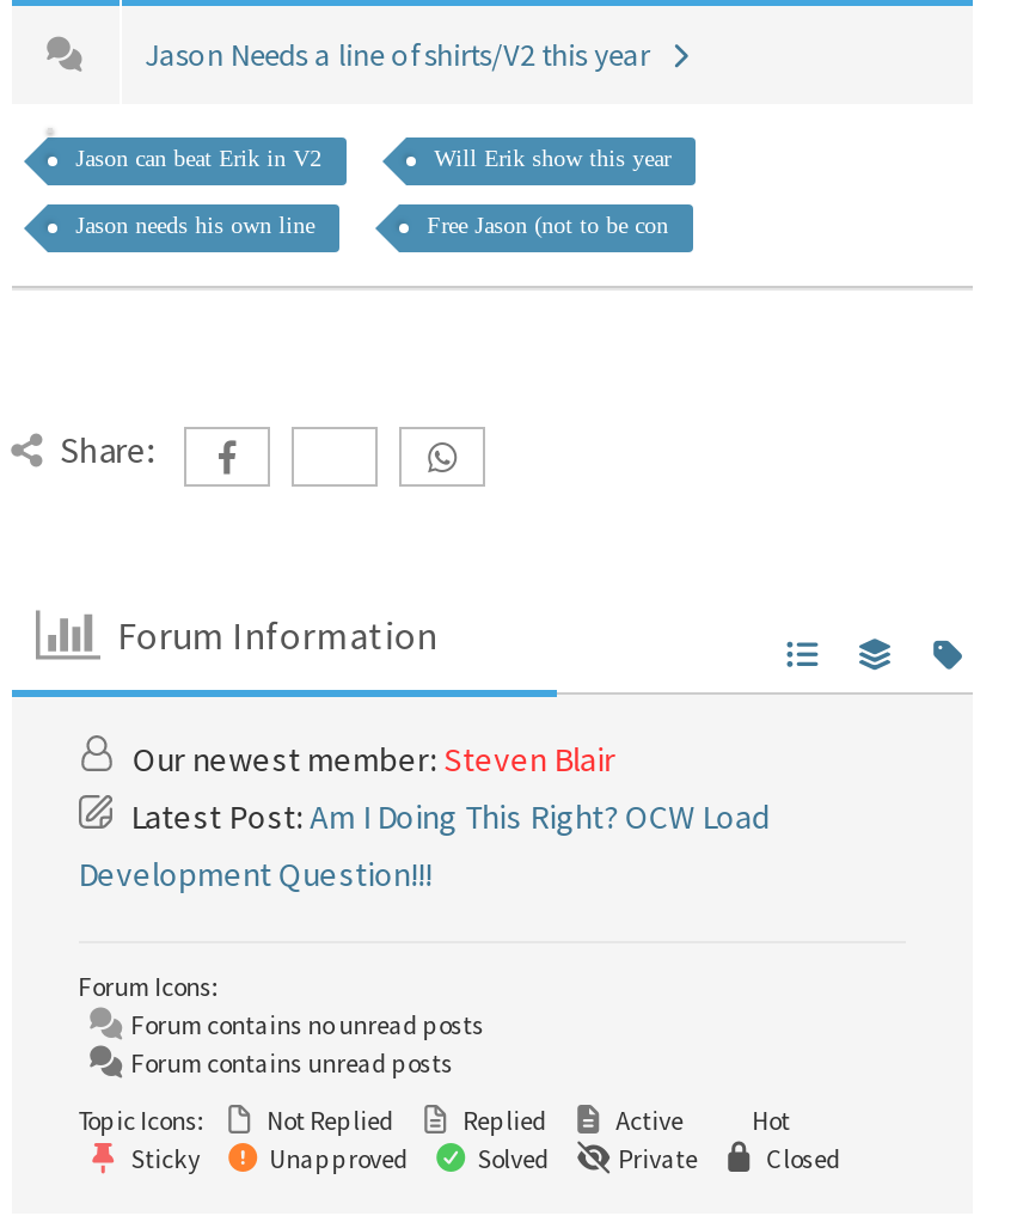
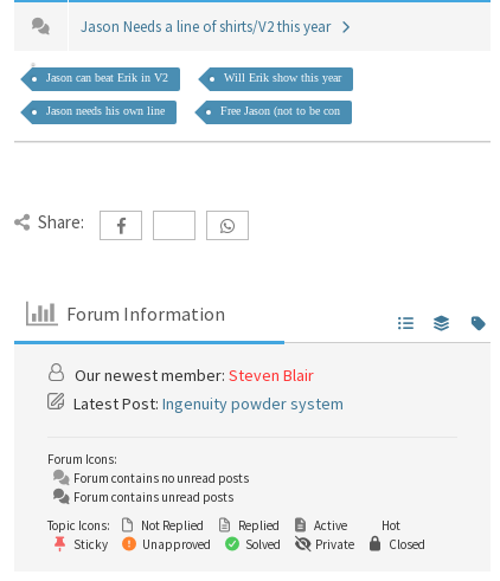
- Latest Post: Am I Doing This Right? OCW Load
- Development Question!!!
+ Latest Post: Ingenuity powder system
